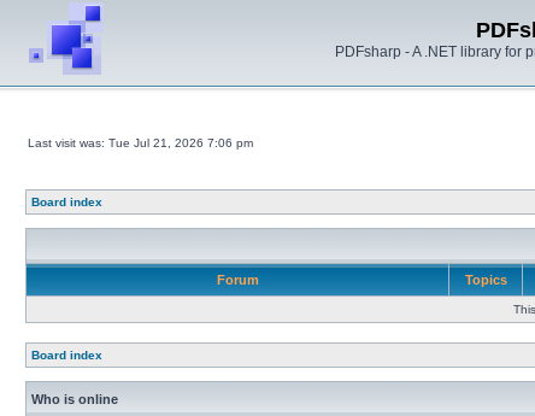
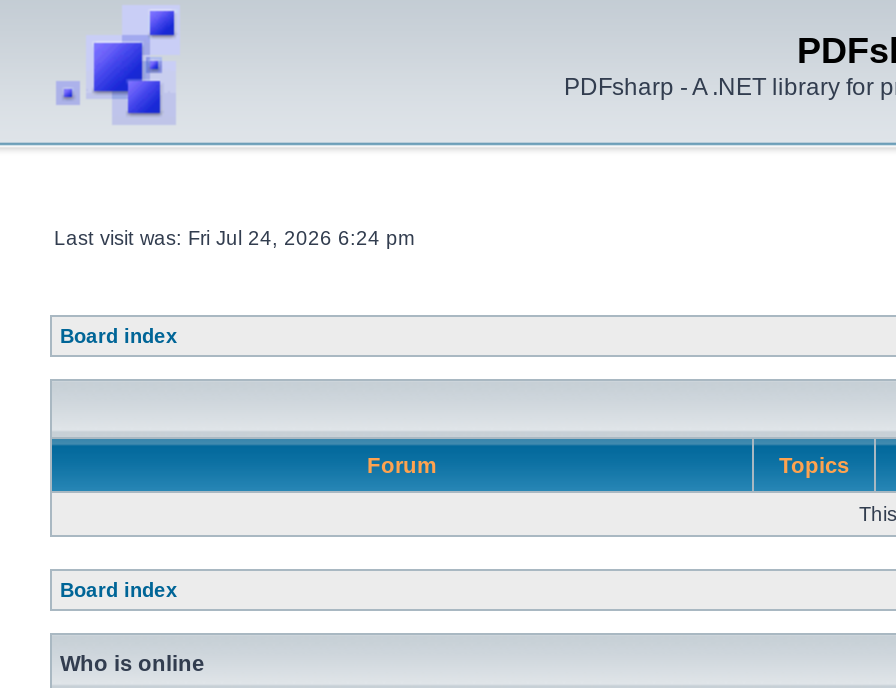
- Last visit was: Tue Jul 21, 2026 7:06 pm
+ Last visit was: Fri Jul 24, 2026 6:24 pm
